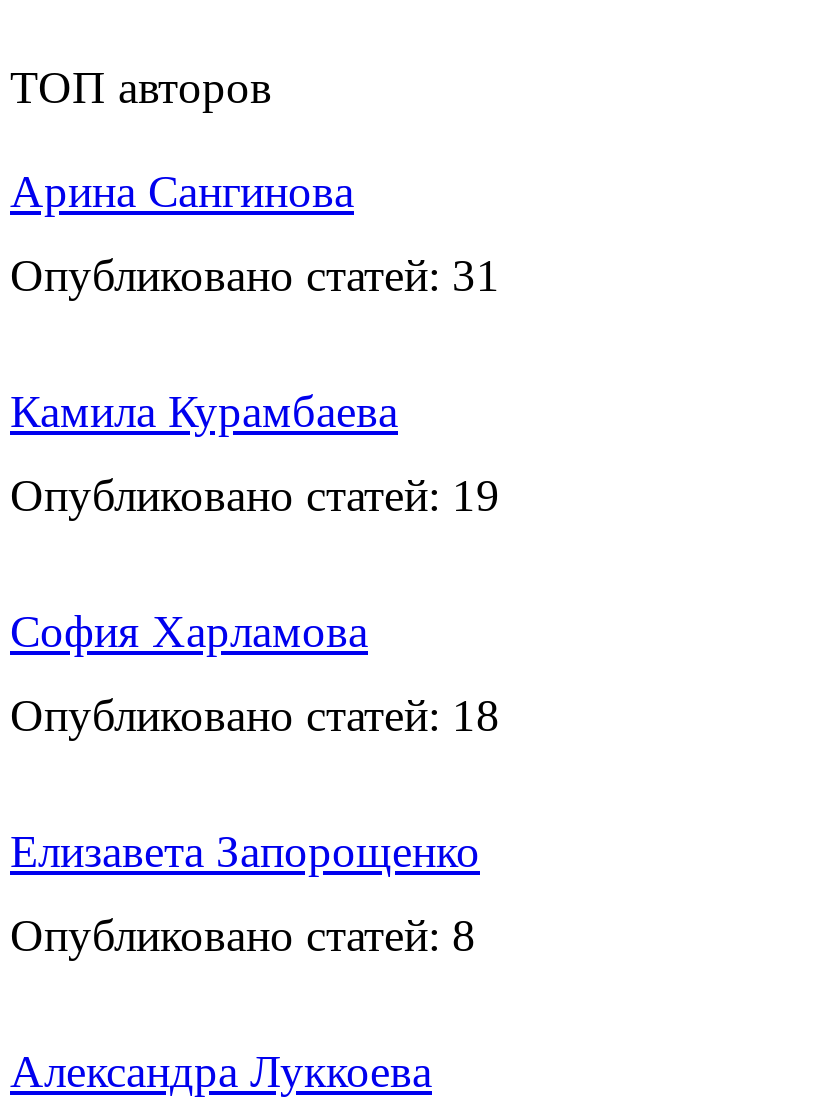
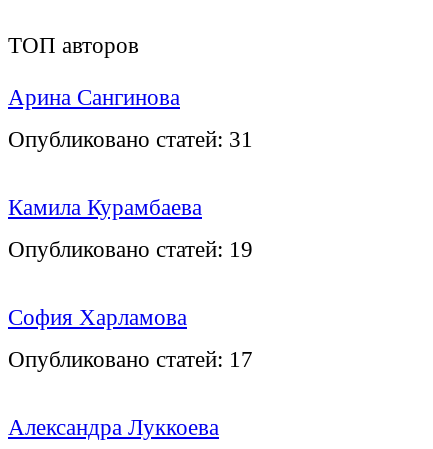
- Опубликовано статей: 18
- Елизавета Запорощенко
- Опубликовано статей: 8
+ Опубликовано статей: 17
